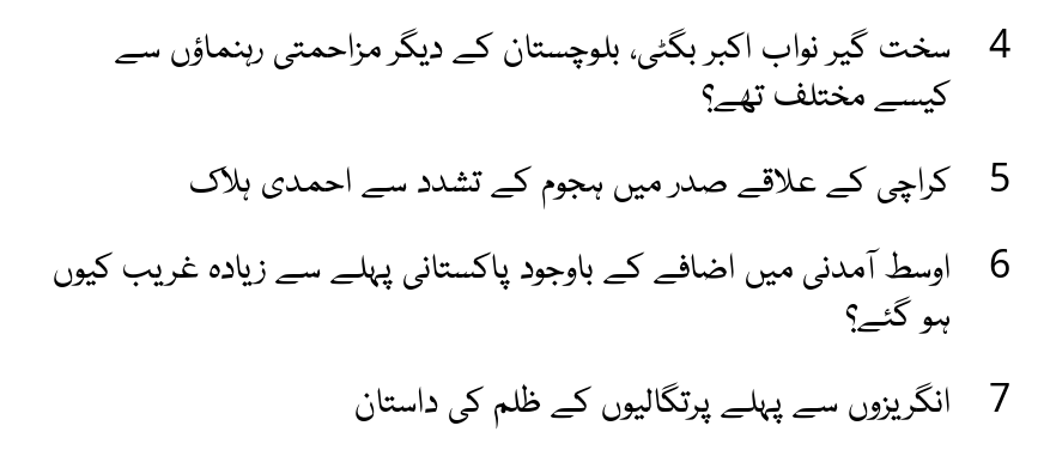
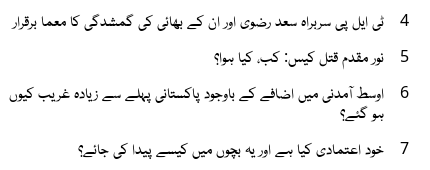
- سخت گیر نواب اکبر بگٹی، بلوچستان کے دیگر مزاحمتی رہنماؤں سے
- کیسے مختلف تھے؟
+ ٹی ایل پی سربراہ سعد رضوی اور ان کے بھائی کی گمشدگی کا معما برقرار

- کراچی کے علاقے صدر میں ہجوم کے تشدد سے احمدی ہلاک
+ نور مقدم قتل کیس: کب، کیا ہوا؟

- انگریزوں سے پہلے پرتگالیوں کے ظلم کی داستان
+ خود اعتمادی کیا ہے اور یہ بچوں میں کیسے پیدا کی جائے؟
